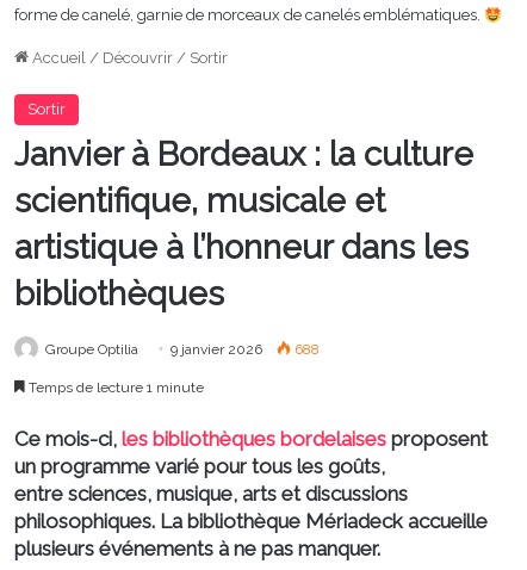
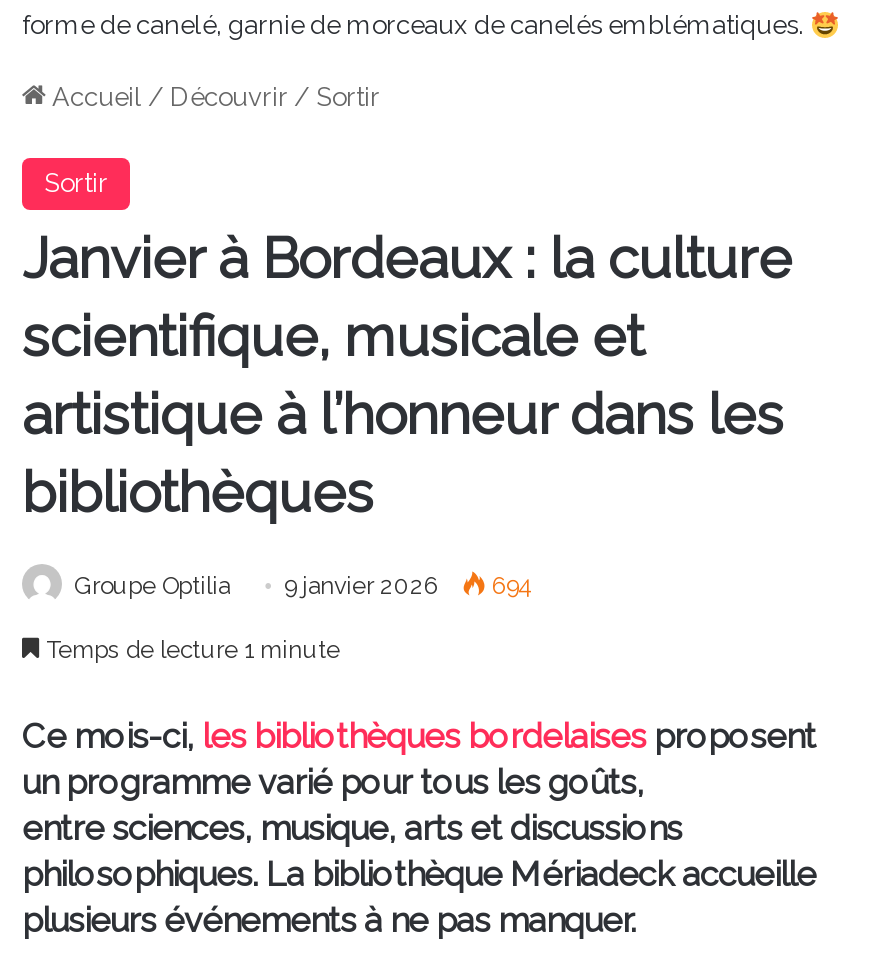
- Groupe Optilia 9 janvier 2026 688
+ Groupe Optilia 9 janvier 2026 694
